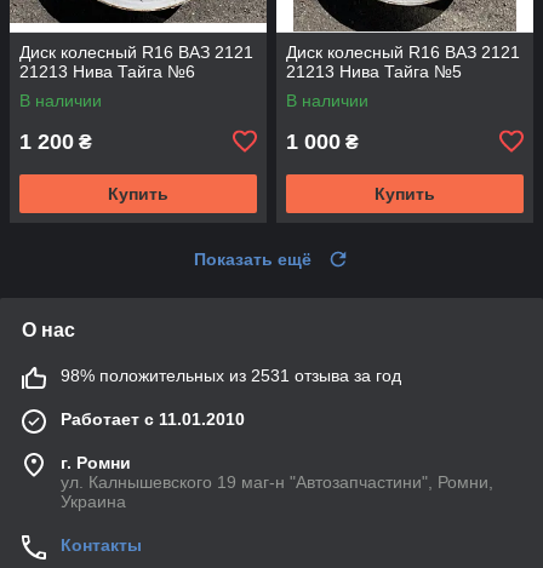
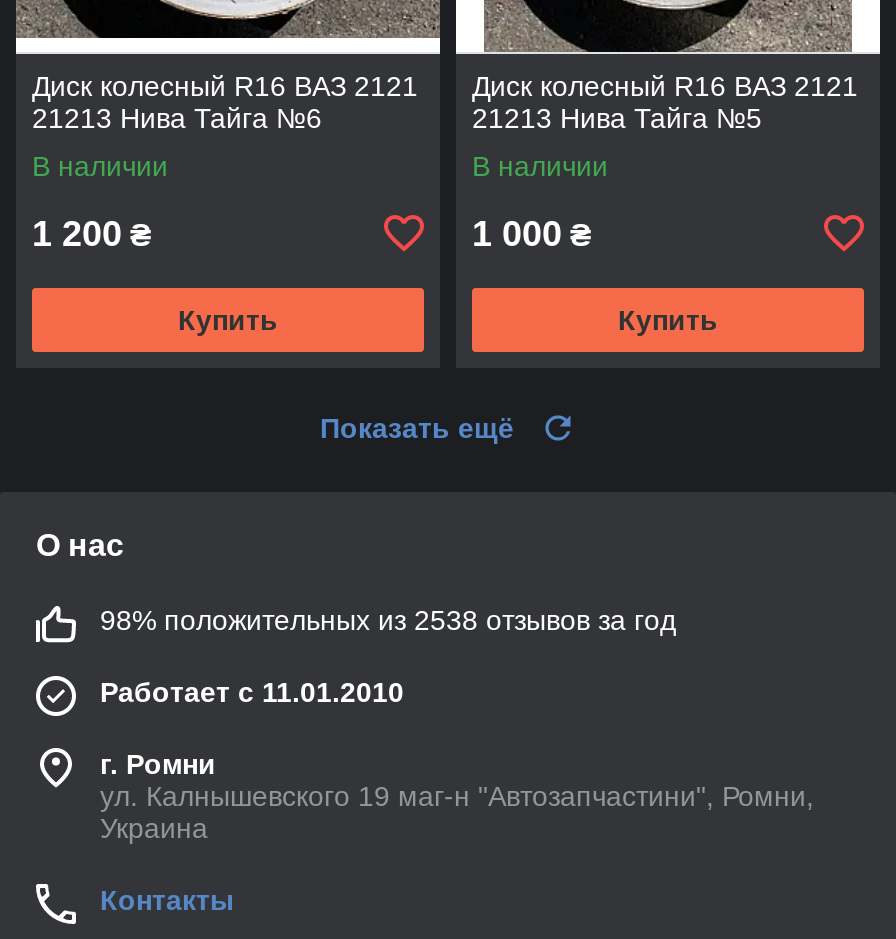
- 98% положительных из 2531 отзыва за год
+ 98% положительных из 2538 отзывов за год
